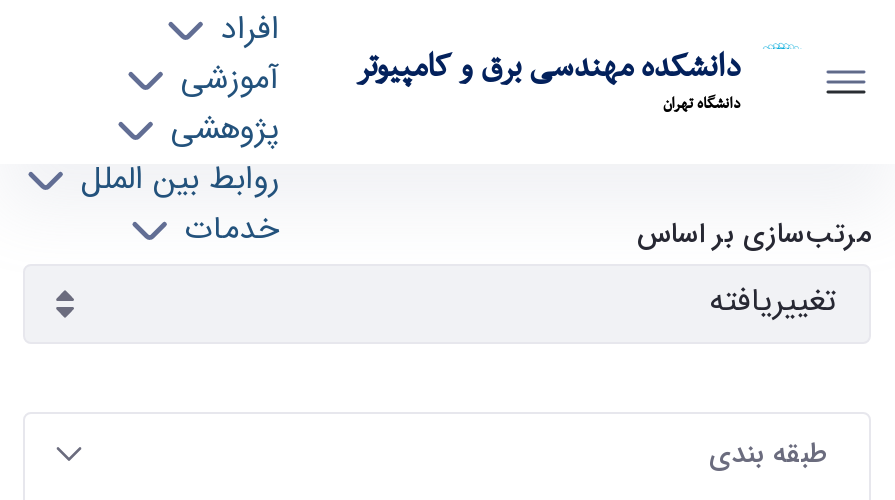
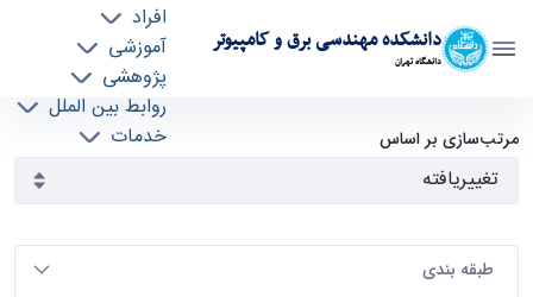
+ [image]
